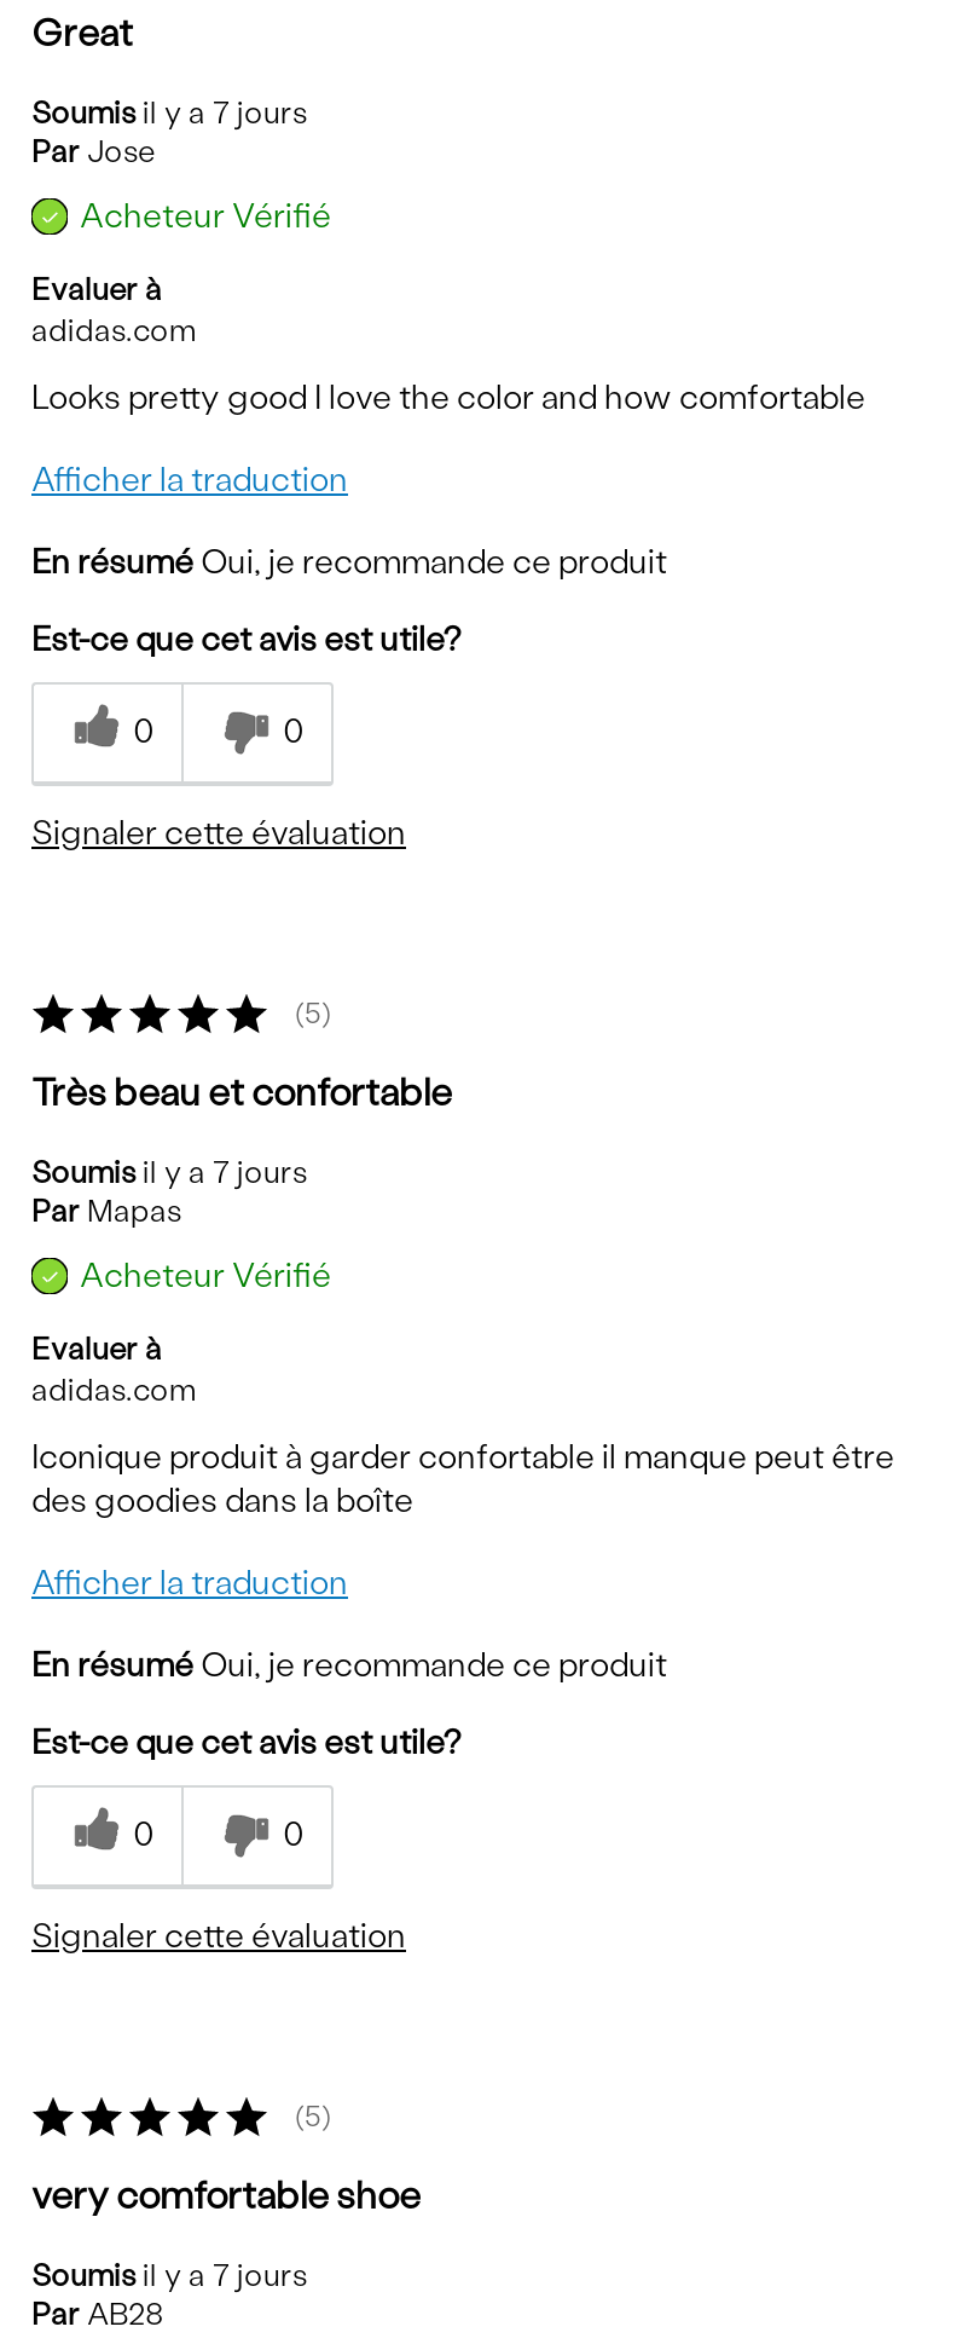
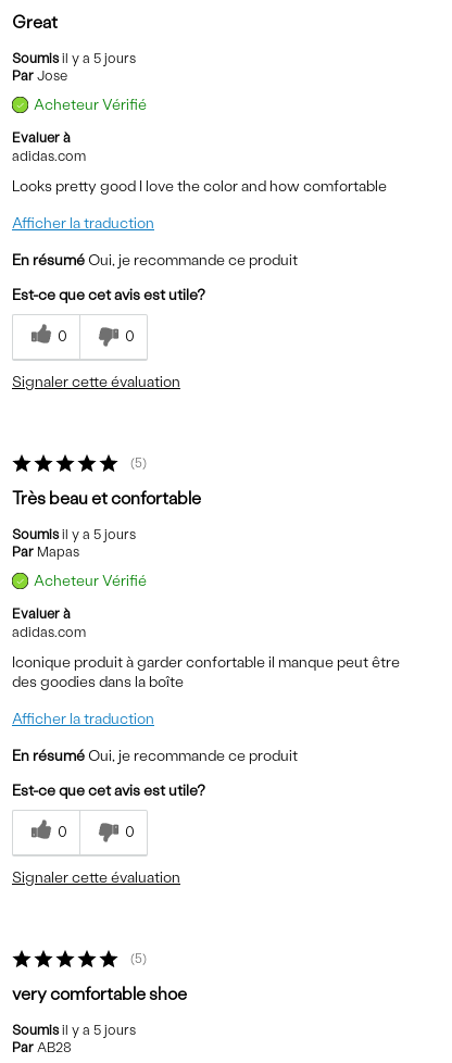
- Soumis il y a 7 jours
+ Soumis il y a 5 jours

- Soumis il y a 7 jours
+ Soumis il y a 5 jours

- Soumis il y a 7 jours
+ Soumis il y a 5 jours
